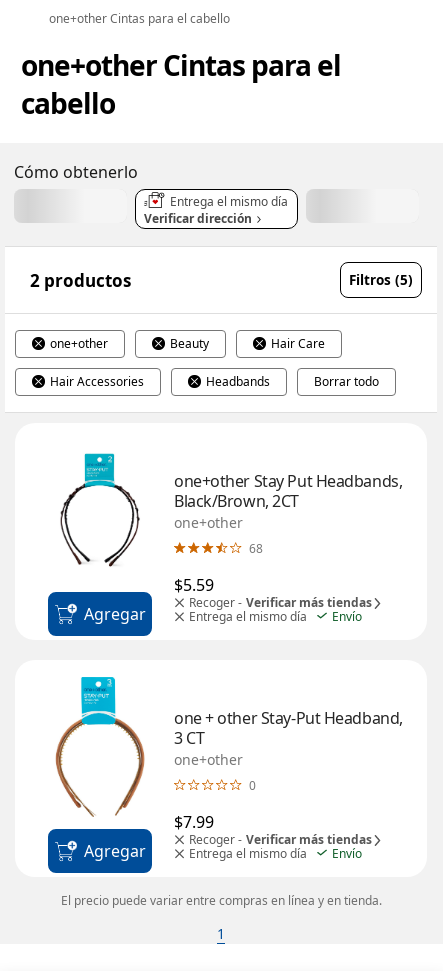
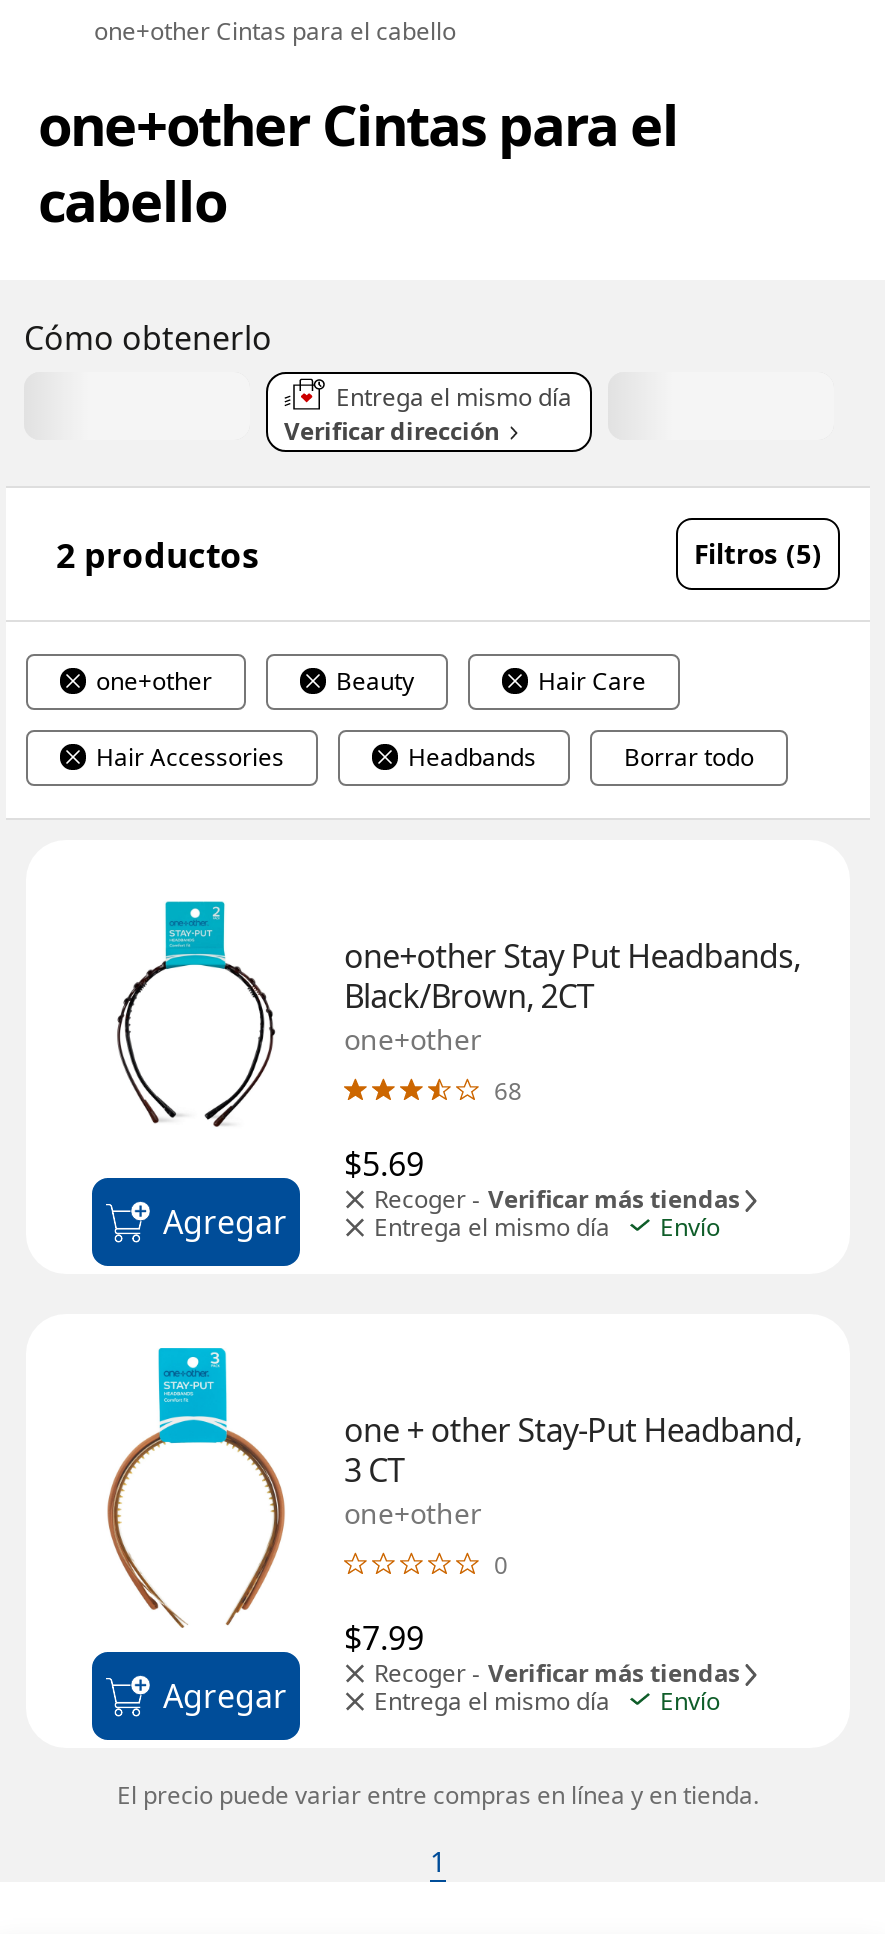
- $5.59
+ $5.69
